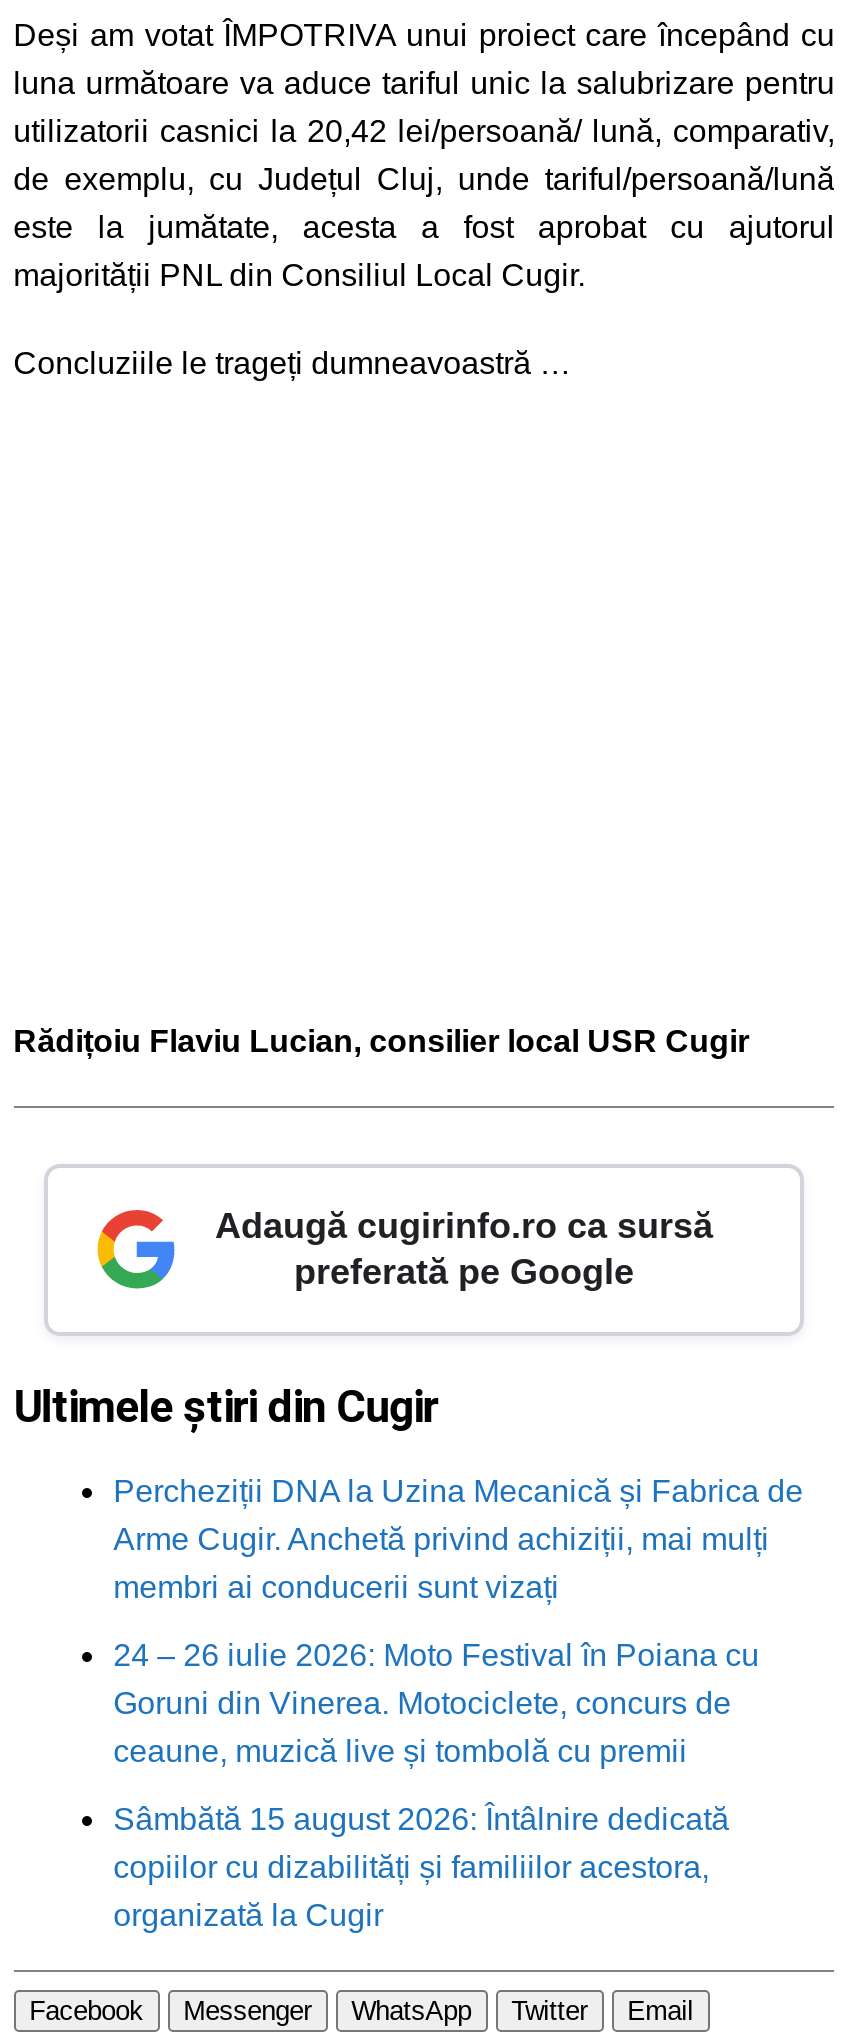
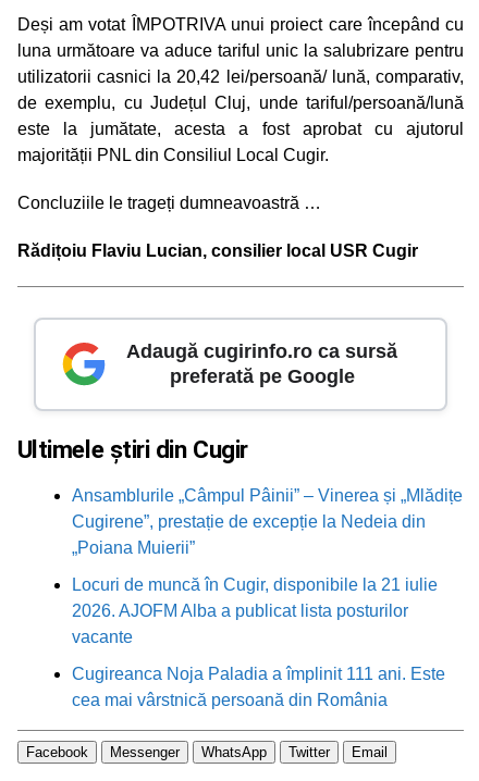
- Percheziții DNA la Uzina Mecanică și Fabrica de
- Arme Cugir. Anchetă privind achiziții, mai mulți
- membri ai conducerii sunt vizați
+ Ansamblurile „Câmpul Pâinii” – Vinerea și „Mlădițe
+ Cugirene”, prestație de excepție la Nedeia din
+ „Poiana Muierii”

- 24 – 26 iulie 2026: Moto Festival în Poiana cu
- Goruni din Vinerea. Motociclete, concurs de
- ceaune, muzică live și tombolă cu premii
+ Locuri de muncă în Cugir, disponibile la 21 iulie
+ 2026. AJOFM Alba a publicat lista posturilor
+ vacante

- Sâmbătă 15 august 2026: Întâlnire dedicată
- copiilor cu dizabilități și familiilor acestora,
- organizată la Cugir
+ Cugireanca Noja Paladia a împlinit 111 ani. Este
+ cea mai vârstnică persoană din România
